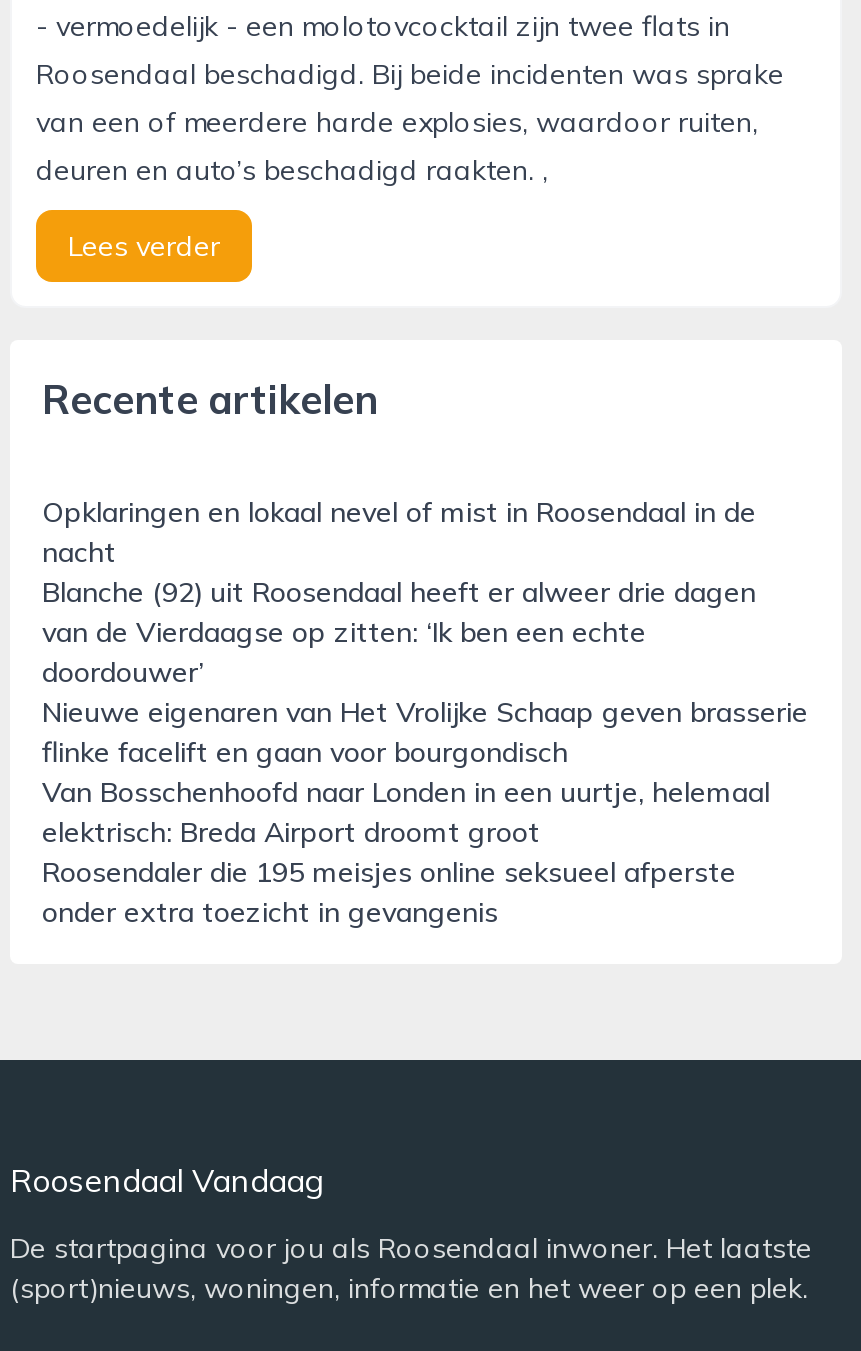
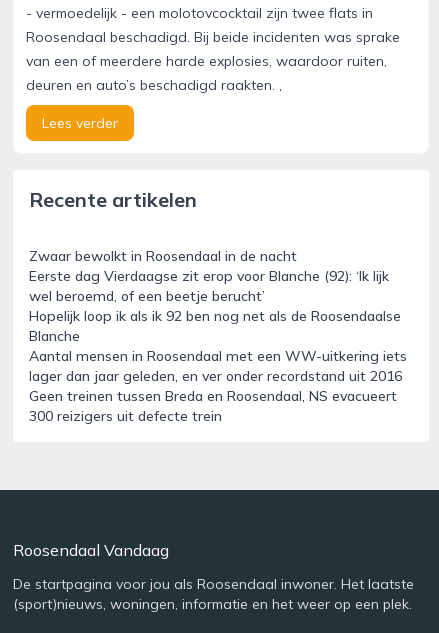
- Opklaringen en lokaal nevel of mist in Roosendaal in de
- nacht
- Blanche (92) uit Roosendaal heeft er alweer drie dagen
- van de Vierdaagse op zitten: ‘Ik ben een echte
- doordouwer’
- Nieuwe eigenaren van Het Vrolijke Schaap geven brasserie
- flinke facelift en gaan voor bourgondisch
- Van Bosschenhoofd naar Londen in een uurtje, helemaal
- elektrisch: Breda Airport droomt groot
- Roosendaler die 195 meisjes online seksueel afperste
- onder extra toezicht in gevangenis
+ Zwaar bewolkt in Roosendaal in de nacht
+ Eerste dag Vierdaagse zit erop voor Blanche (92): ‘Ik lijk
+ wel beroemd, of een beetje berucht’
+ Hopelijk loop ik als ik 92 ben nog net als de Roosendaalse
+ Blanche
+ Aantal mensen in Roosendaal met een WW-uitkering iets
+ lager dan jaar geleden, en ver onder recordstand uit 2016
+ Geen treinen tussen Breda en Roosendaal, NS evacueert
+ 300 reizigers uit defecte trein
